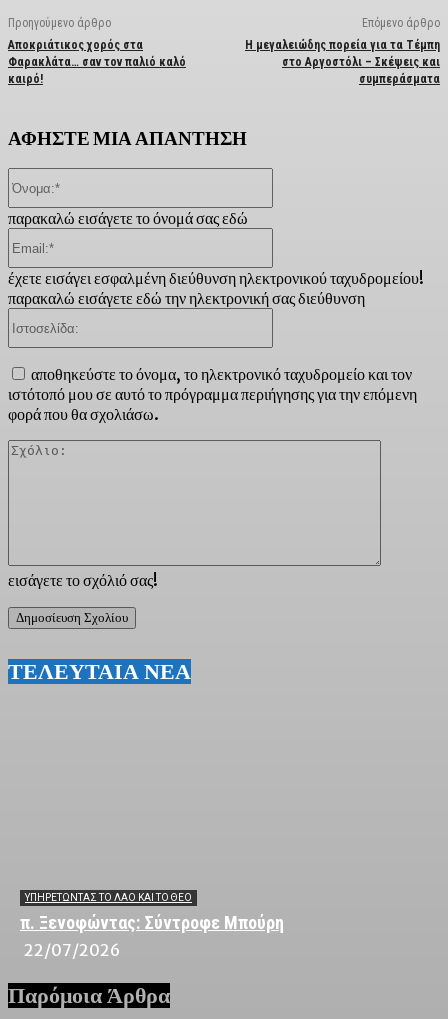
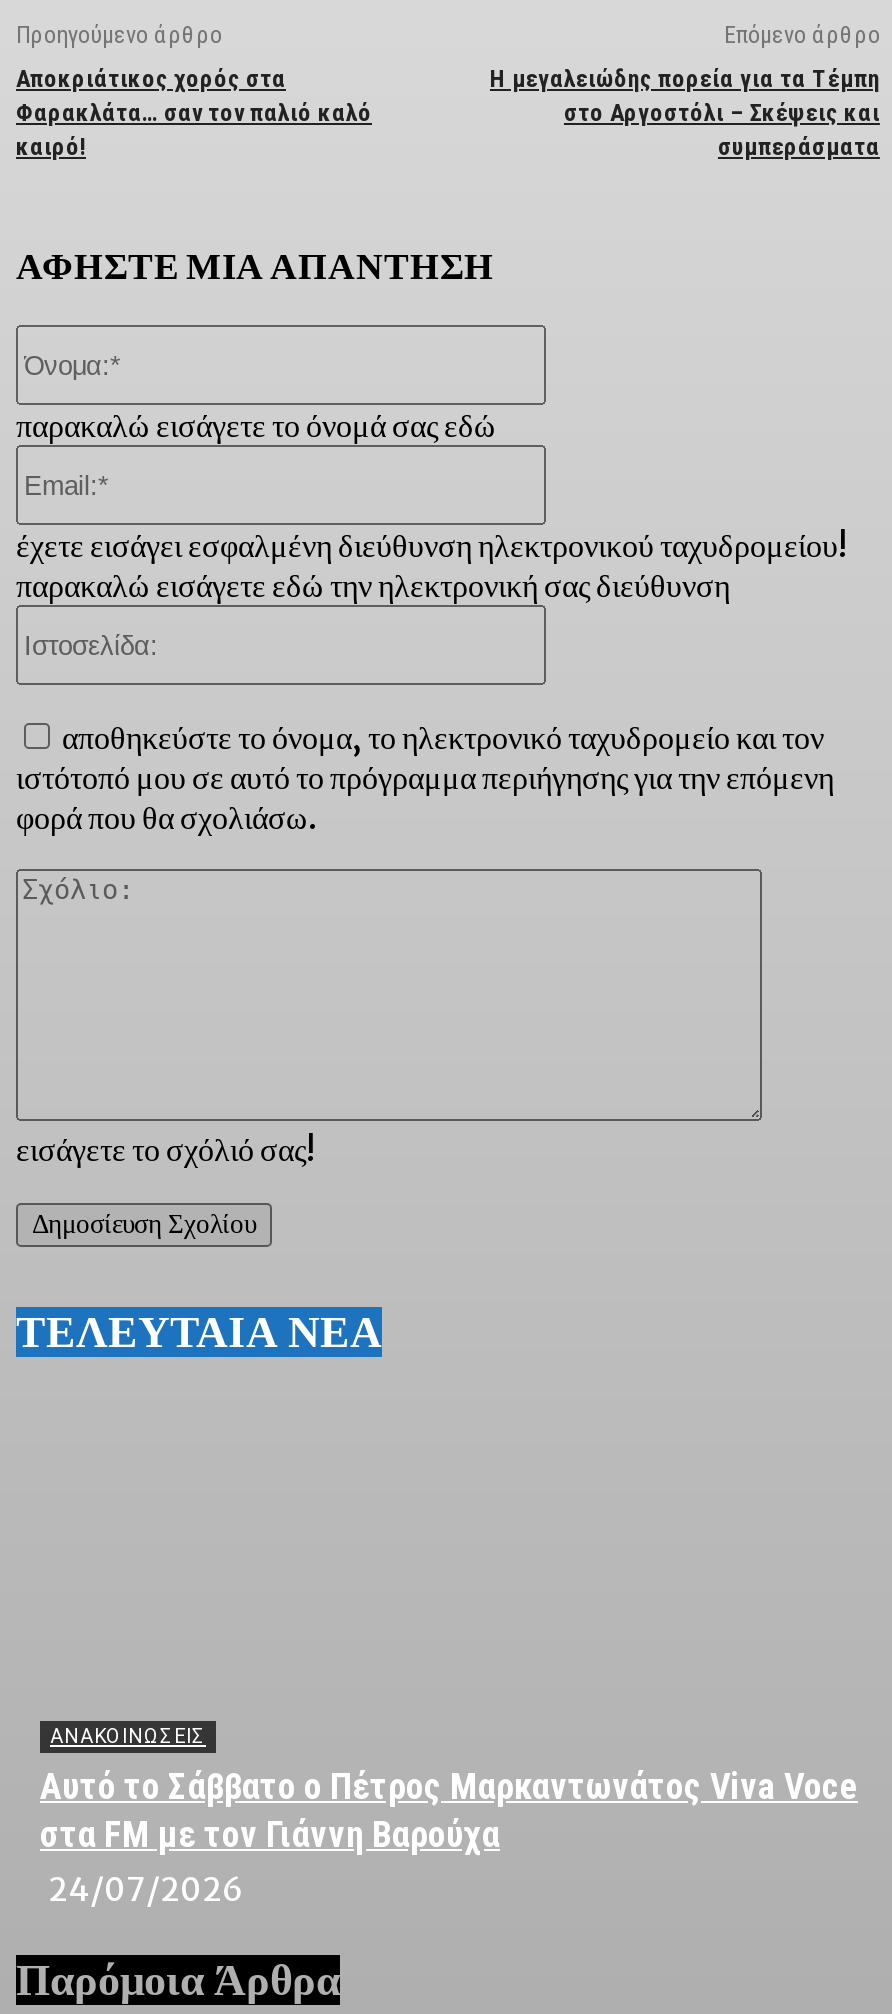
- YΠΗΡΕΤΏΝΤΑΣ ΤΟ ΛΑΌ ΚΑΙ ΤΟ ΘΕΌ
- π. Ξενοφώντας: Σύντροφε Μπούρη
- 22/07/2026
+ ΑΝΑΚΟΙΝΩΣΕΙΣ
+ Αυτό το Σάββατο ο Πέτρος Μαρκαντωνάτος Viva Voce
+ στα FM με τον Γιάννη Βαρούχα
+ 24/07/2026
